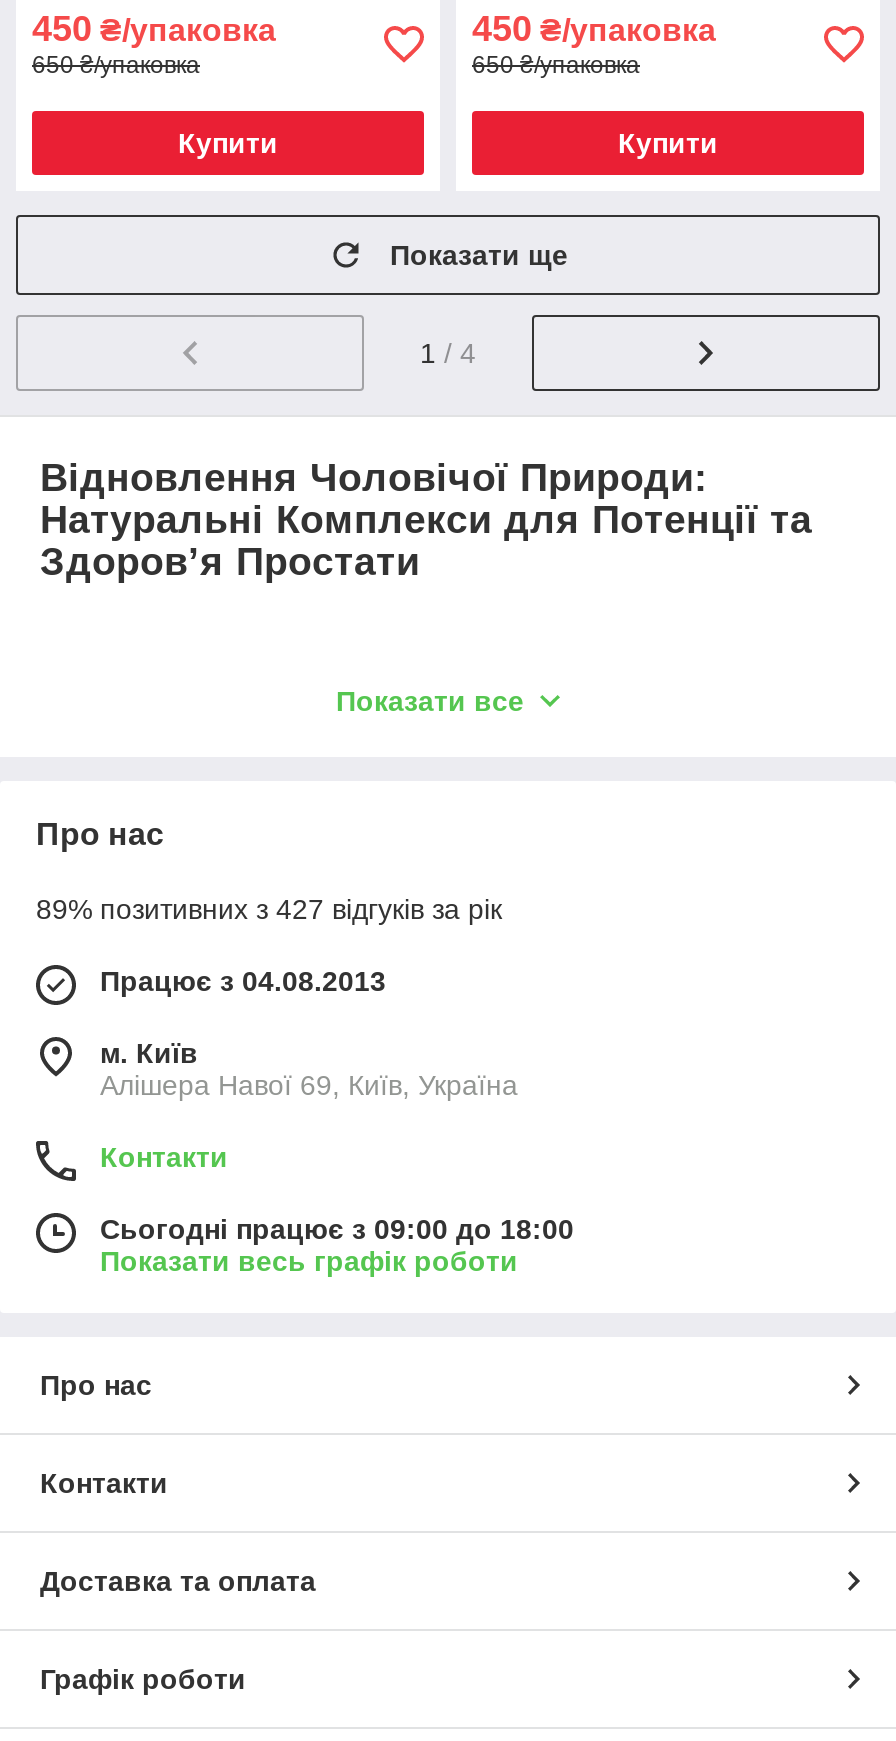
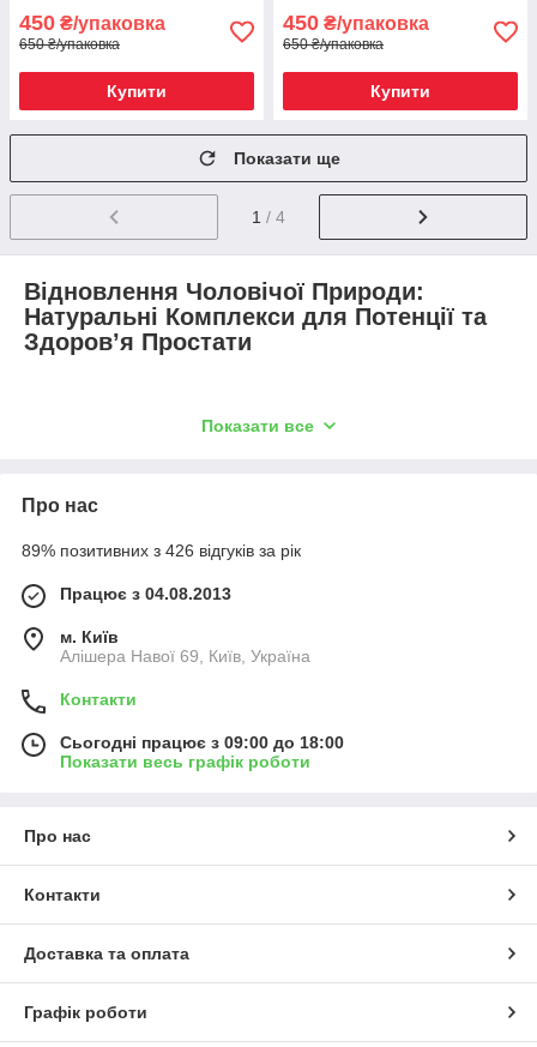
- 89% позитивних з 427 відгуків за рік
+ 89% позитивних з 426 відгуків за рік
